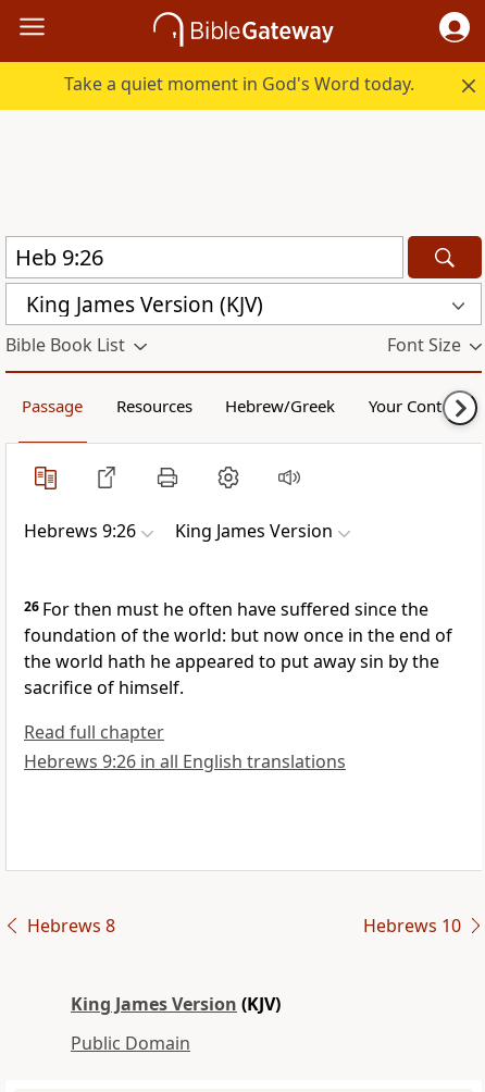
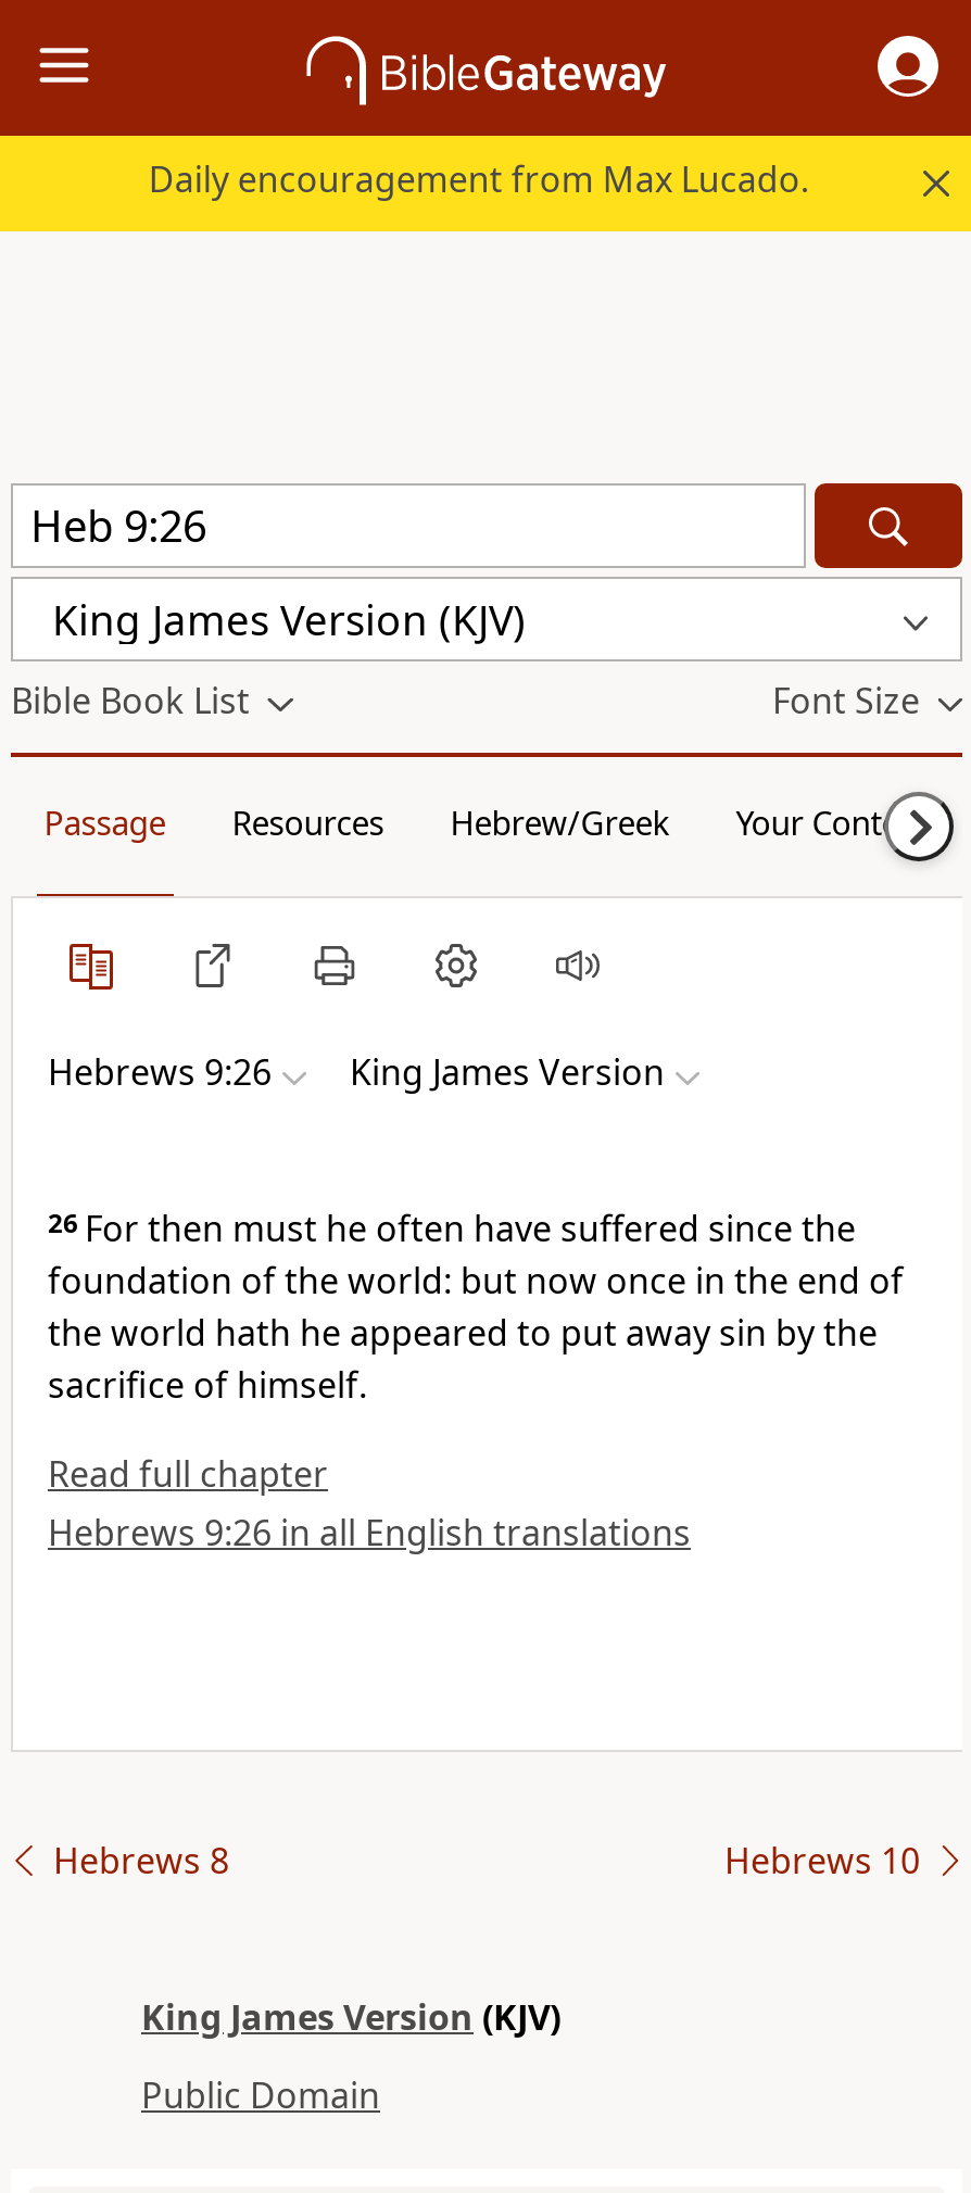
- Take a quiet moment in God's Word today.
+ Daily encouragement from Max Lucado.
